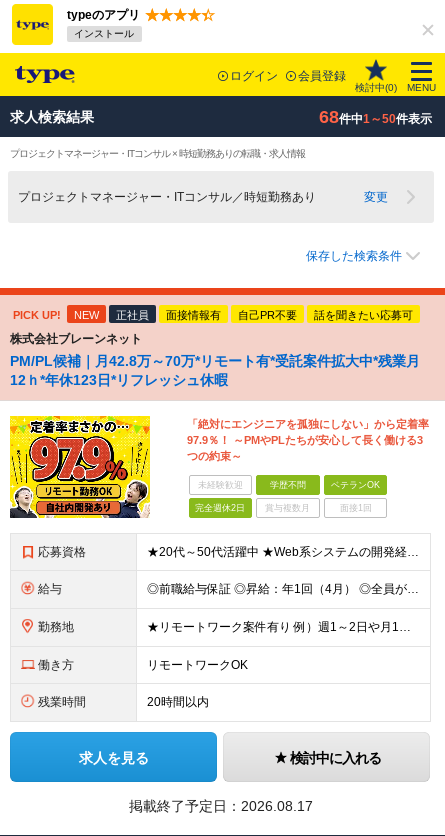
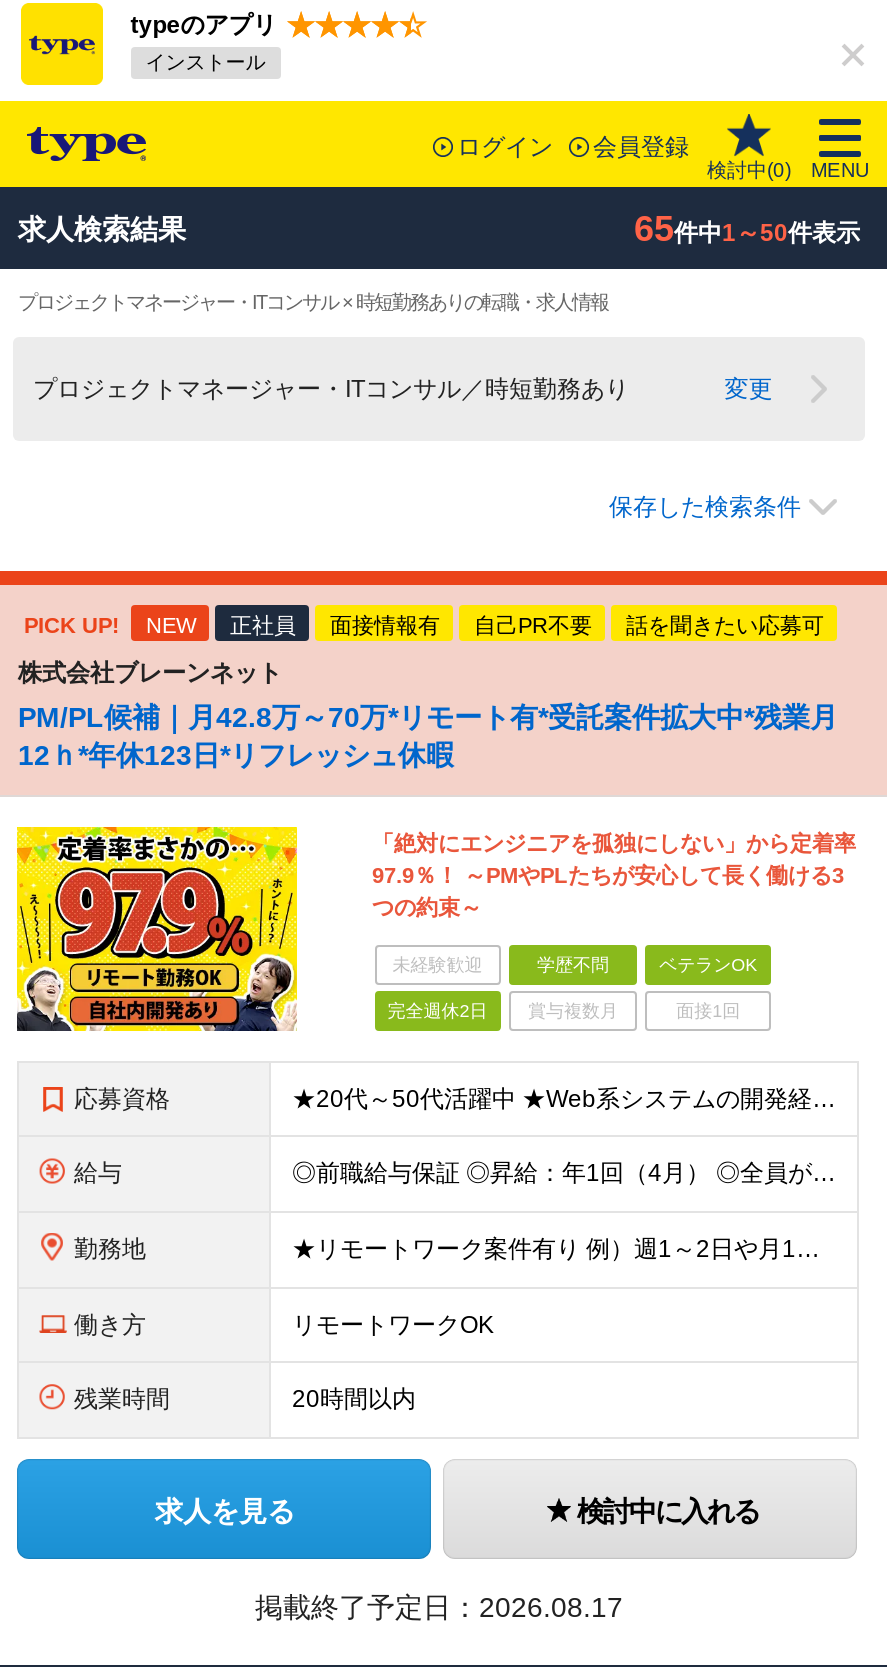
- 68件中1～50件表示
+ 65件中1～50件表示
